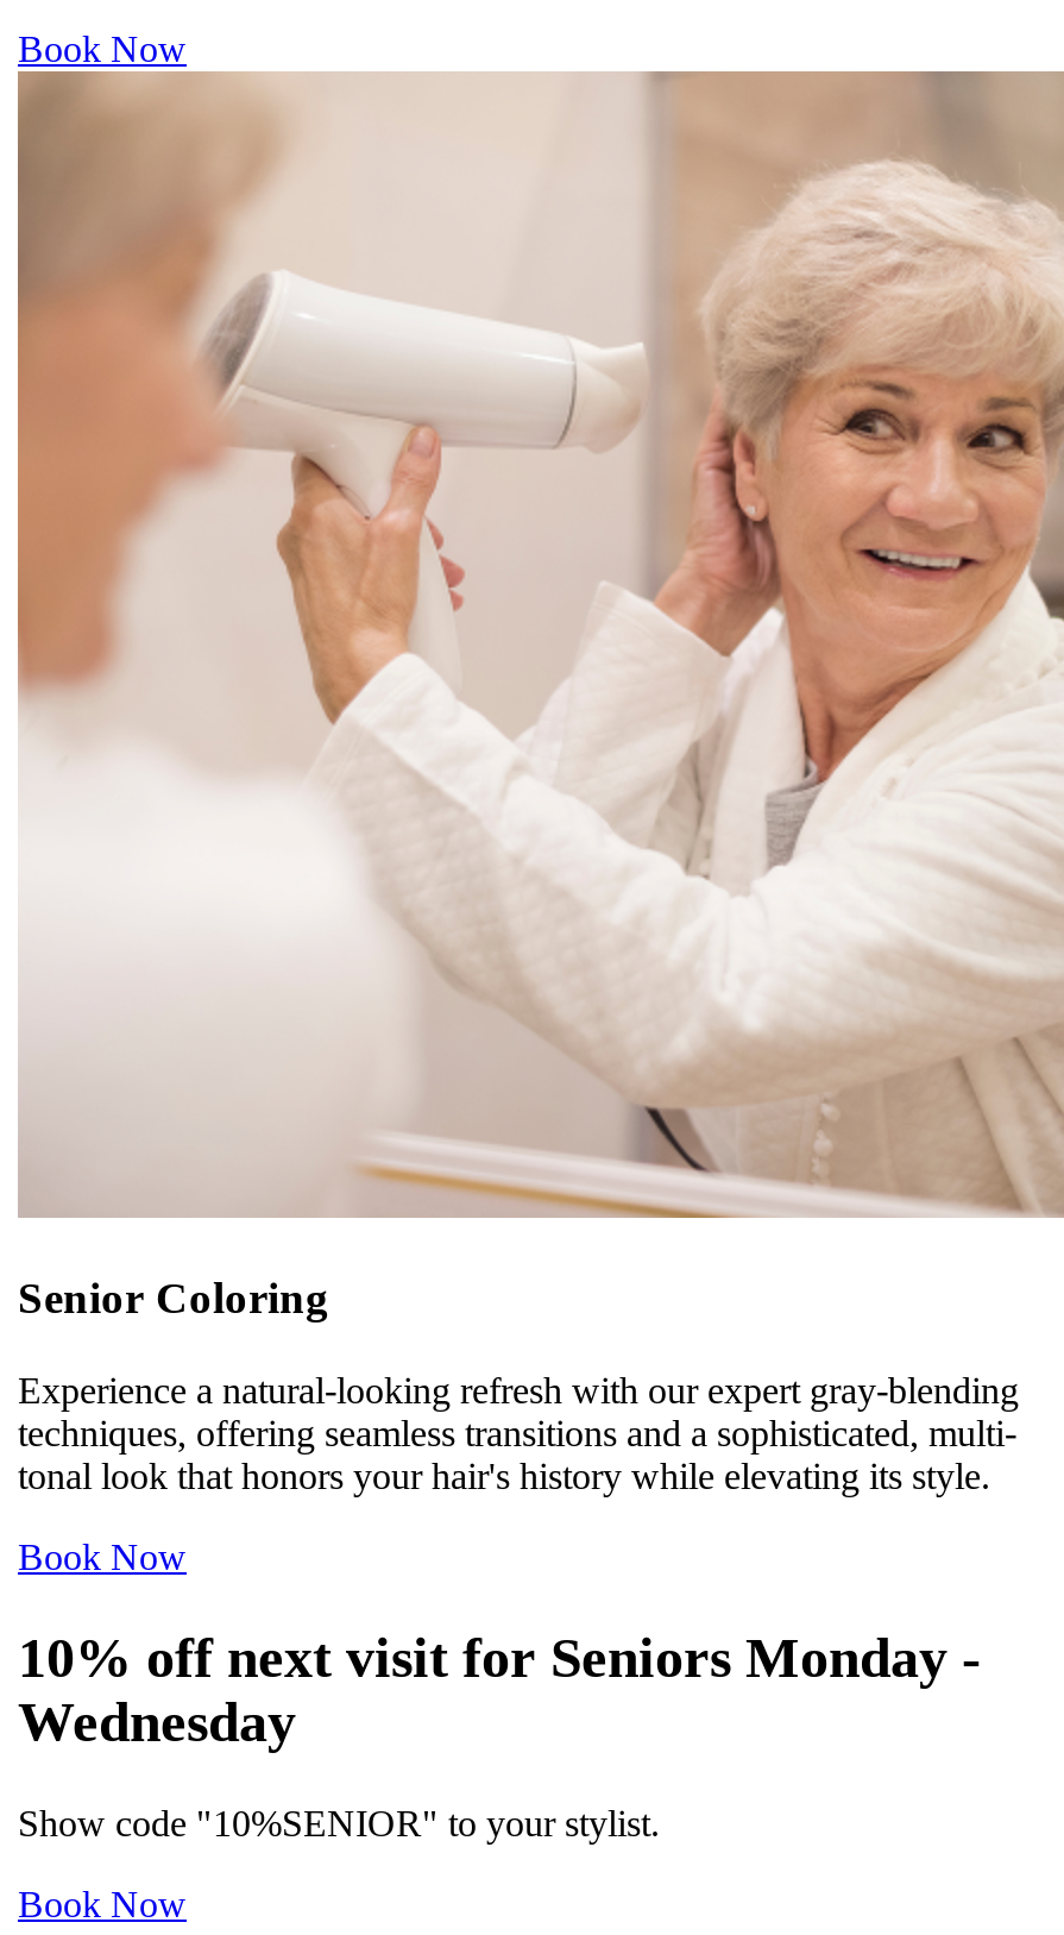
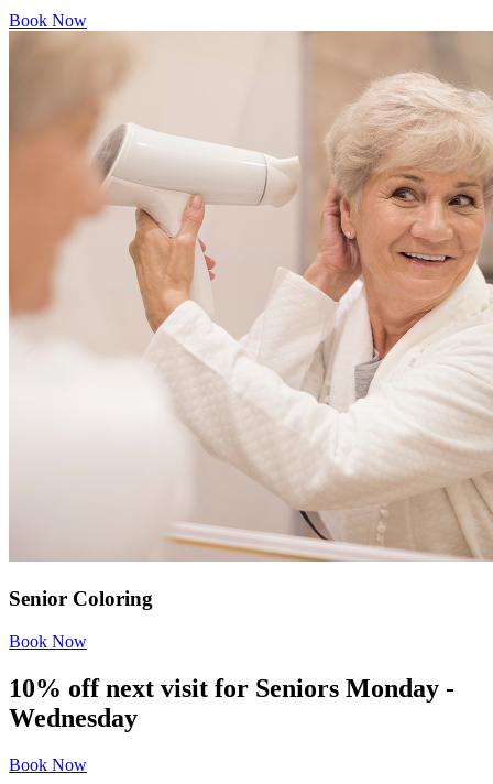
- Experience a natural-looking refresh with our expert gray-blending
- techniques, offering seamless transitions and a sophisticated, multi-
- tonal look that honors your hair's history while elevating its style.

- Show code "10%SENIOR" to your stylist.
